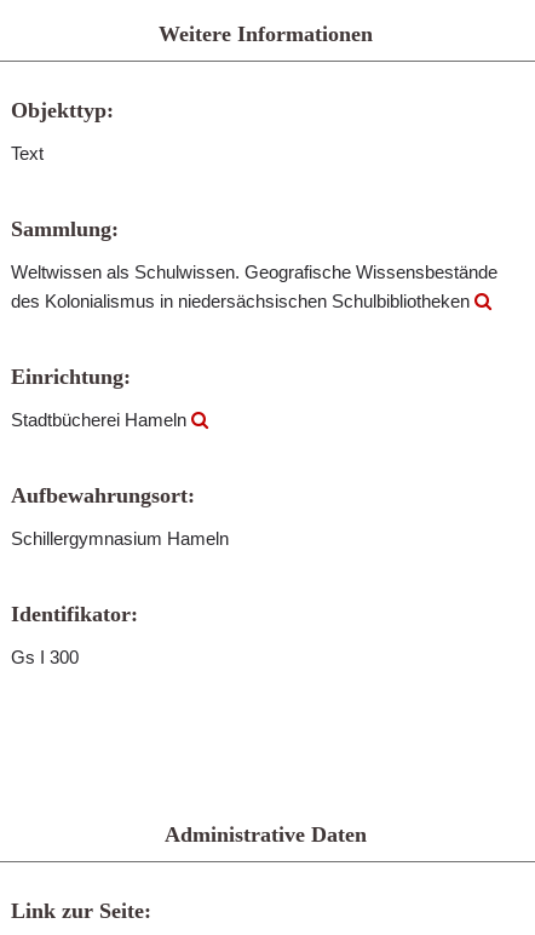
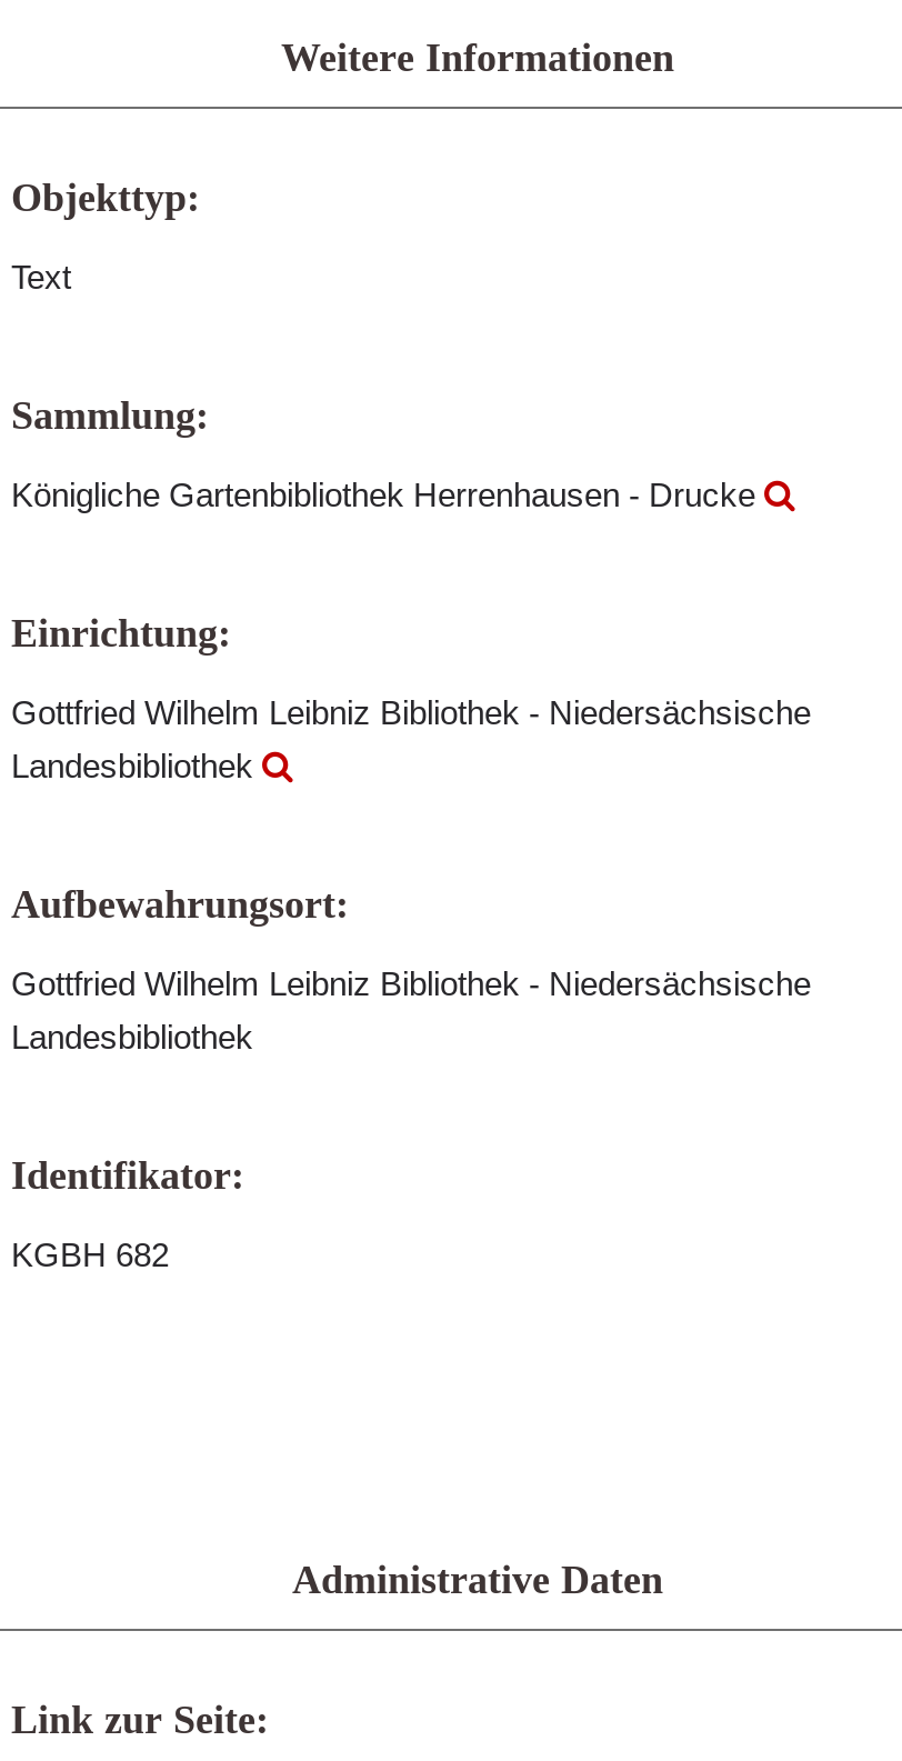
- Weltwissen als Schulwissen. Geografische Wissensbestände
- des Kolonialismus in niedersächsischen Schulbibliotheken
+ Königliche Gartenbibliothek Herrenhausen - Drucke

moved up: Einrichtung:

- Stadtbücherei Hameln
+ Gottfried Wilhelm Leibniz Bibliothek - Niedersächsische
+ Landesbibliothek

- Schillergymnasium Hameln
+ Gottfried Wilhelm Leibniz Bibliothek - Niedersächsische
+ Landesbibliothek

- Gs I 300
+ KGBH 682
